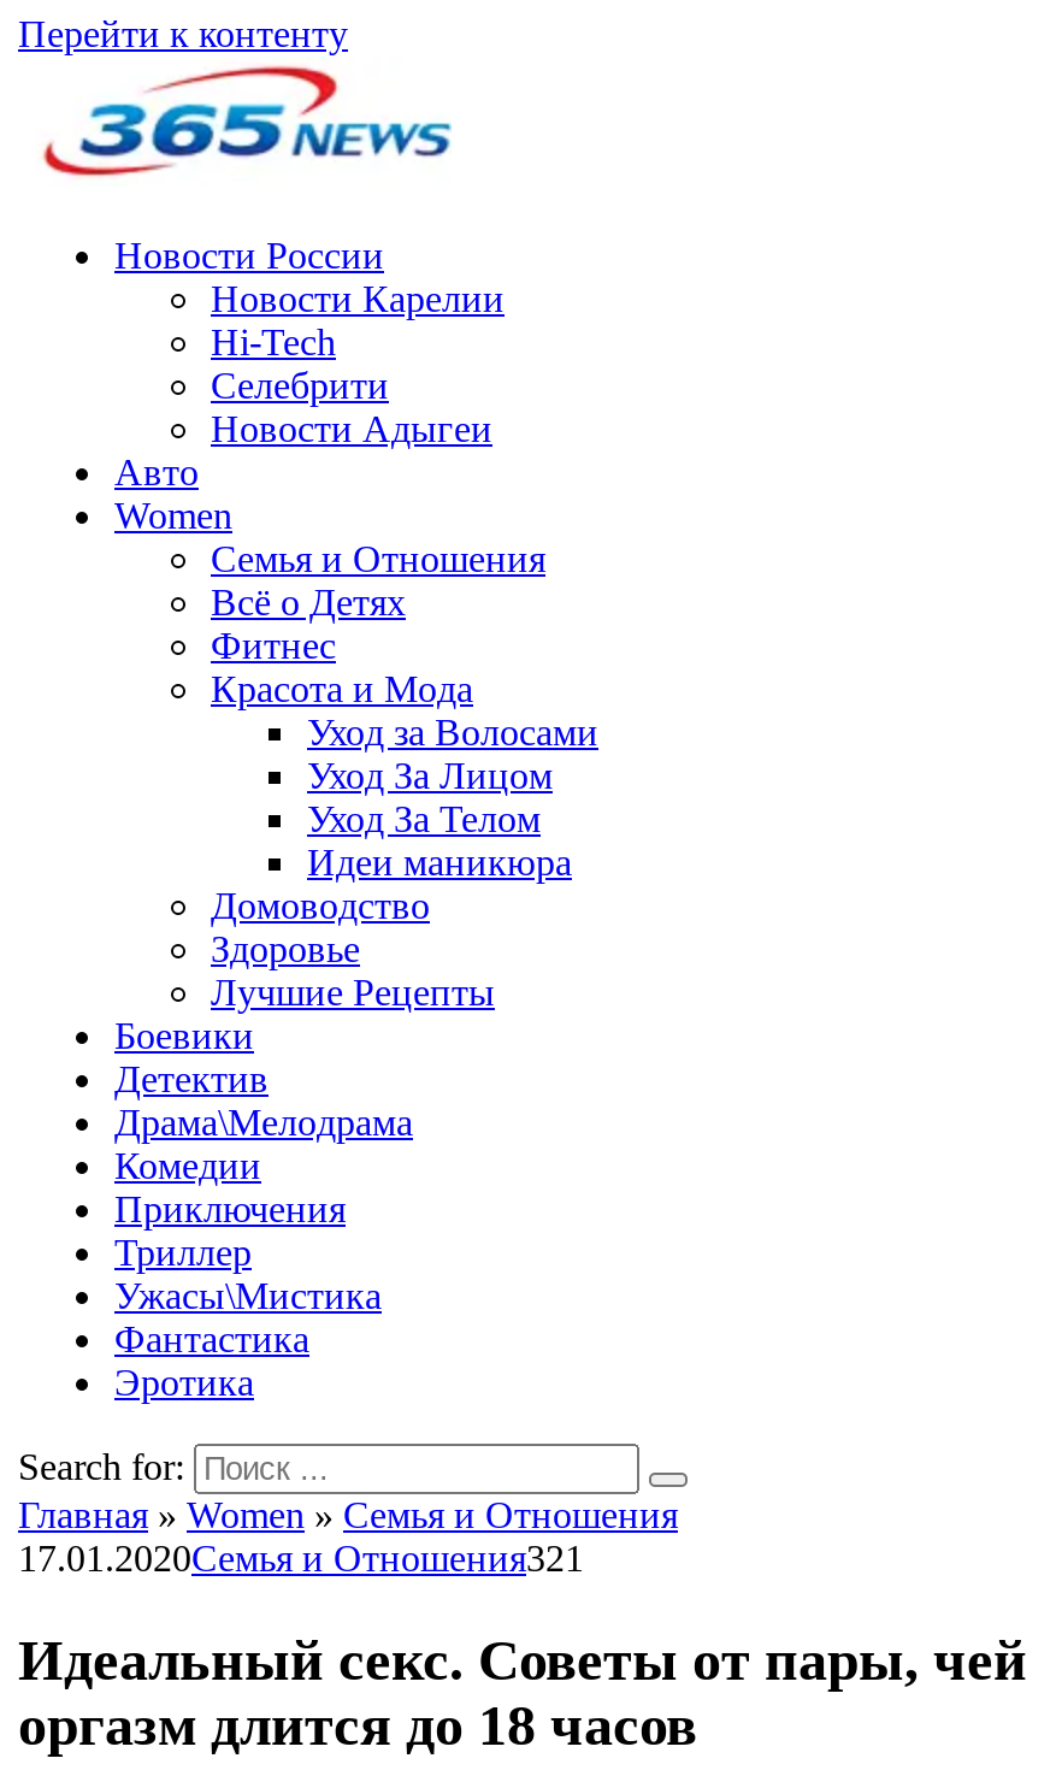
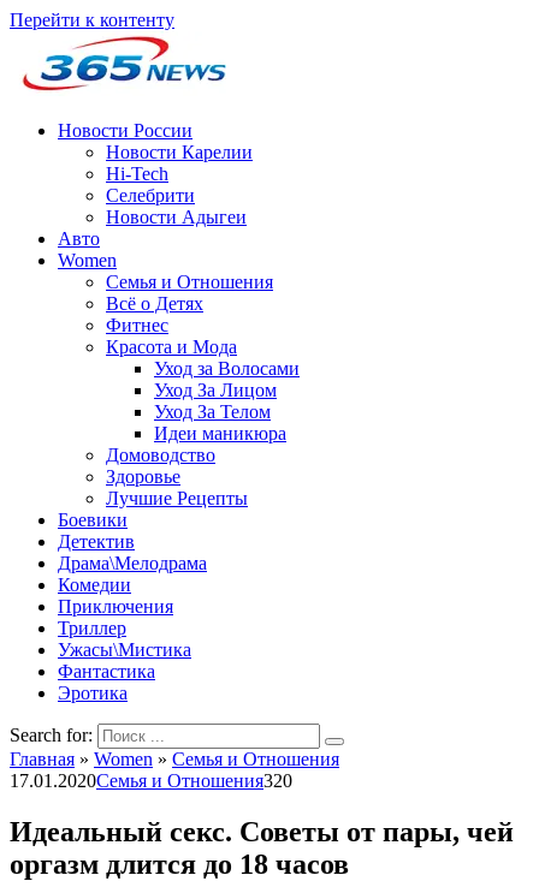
- 17.01.2020Семья и Отношения321
+ 17.01.2020Семья и Отношения320
